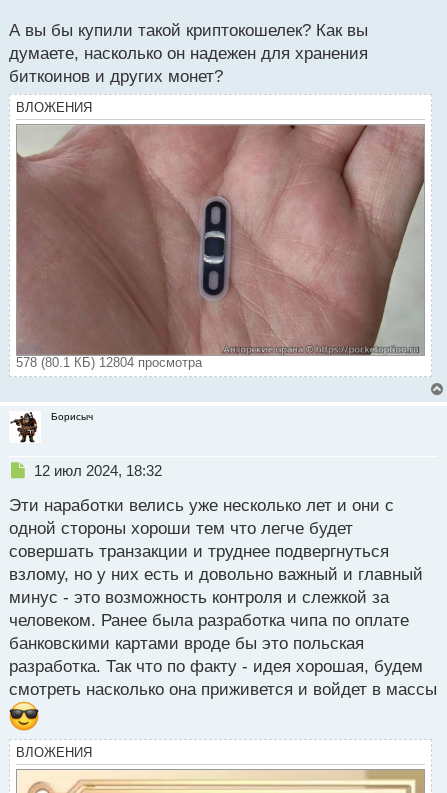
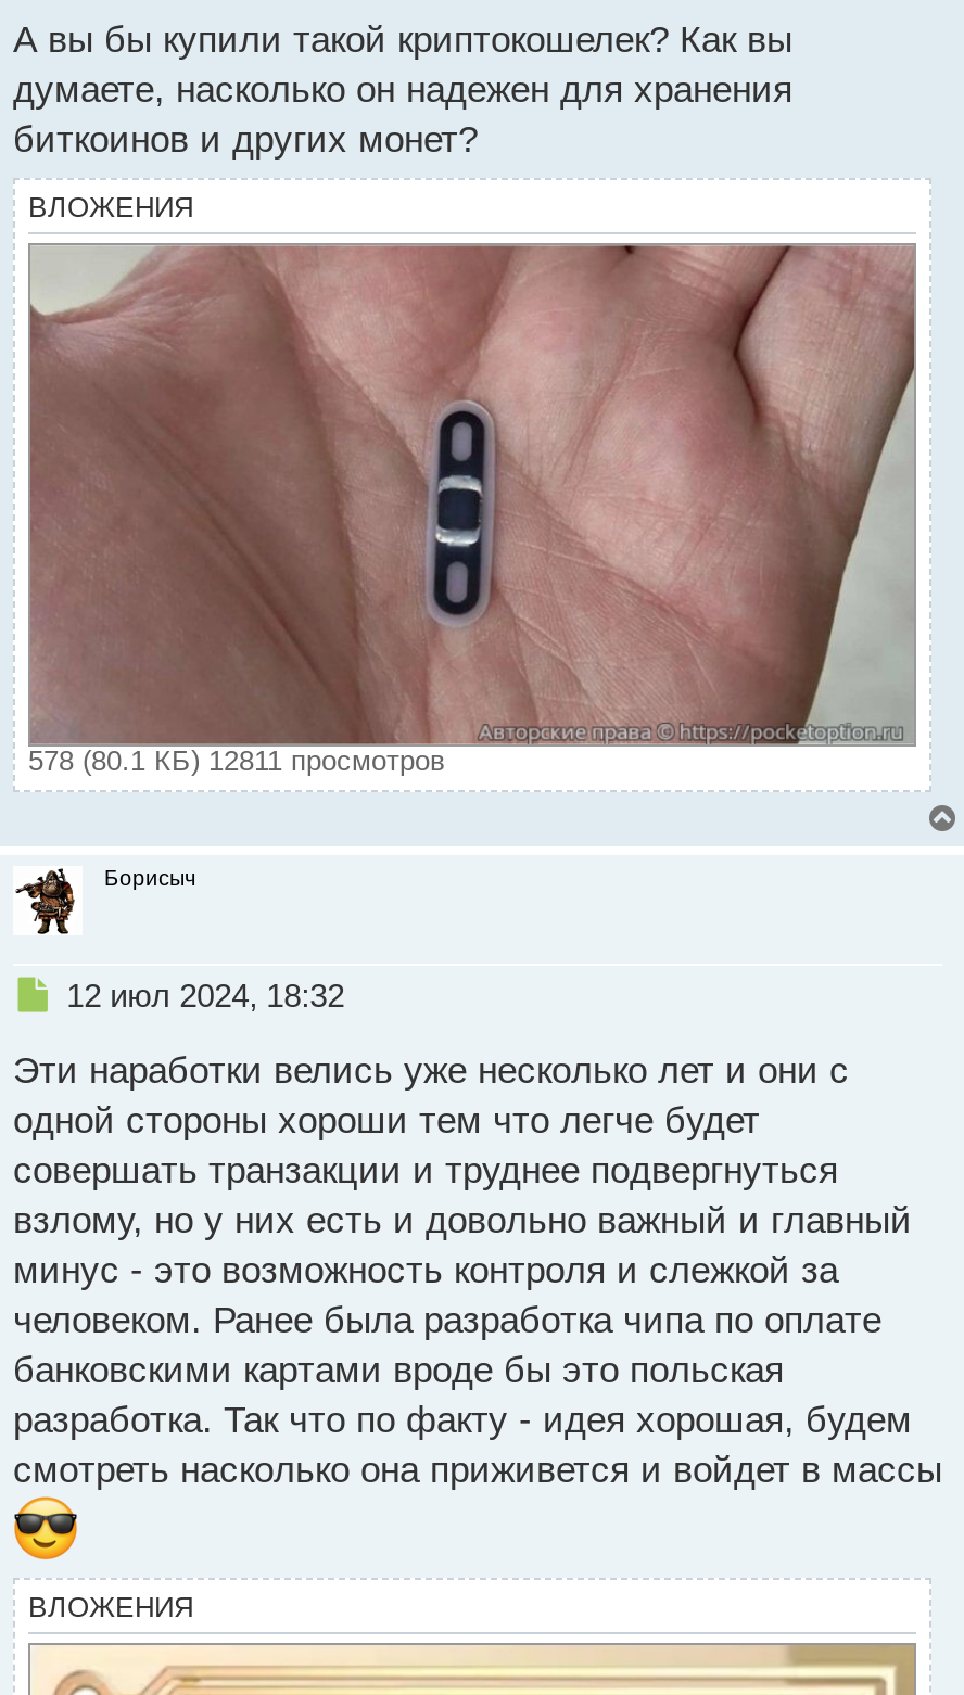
- 578 (80.1 КБ) 12804 просмотра
+ 578 (80.1 КБ) 12811 просмотров
